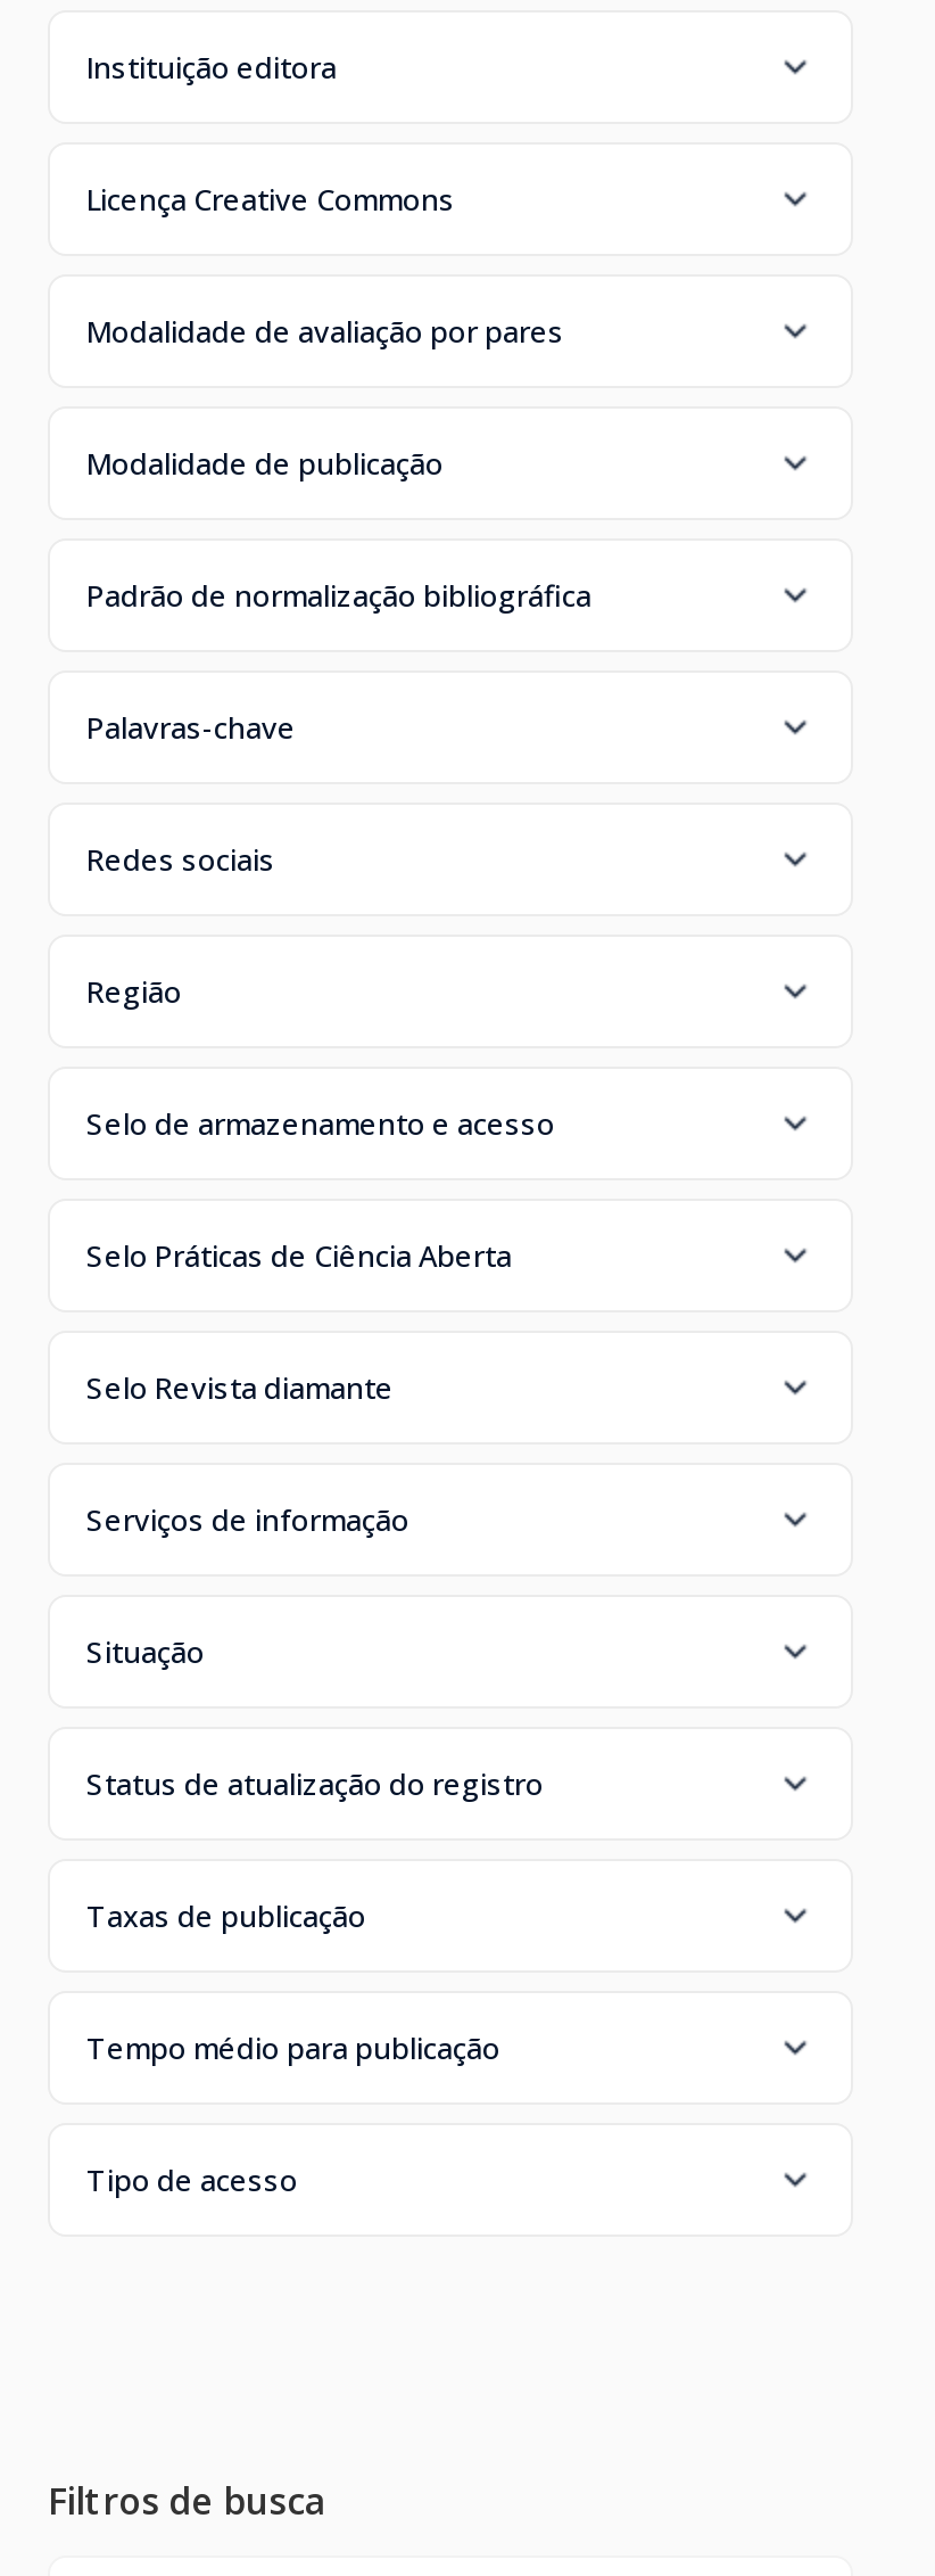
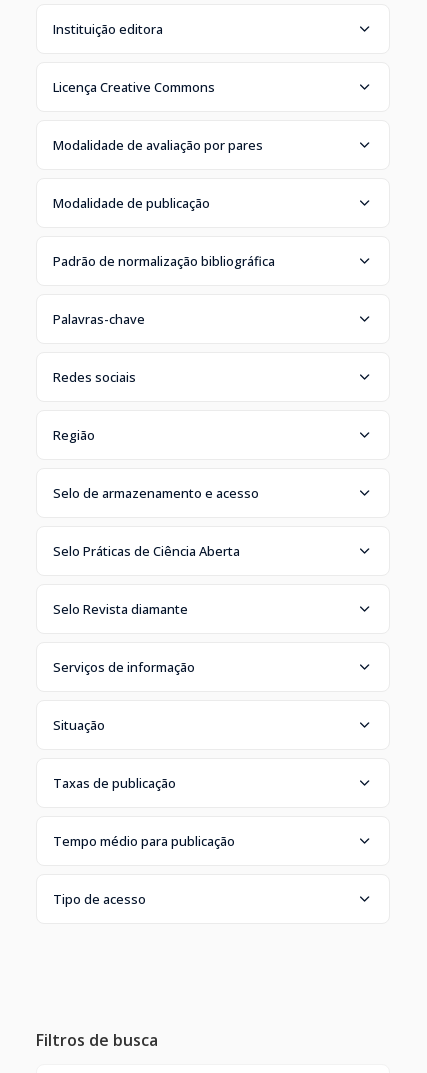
- Status de atualização do registro
